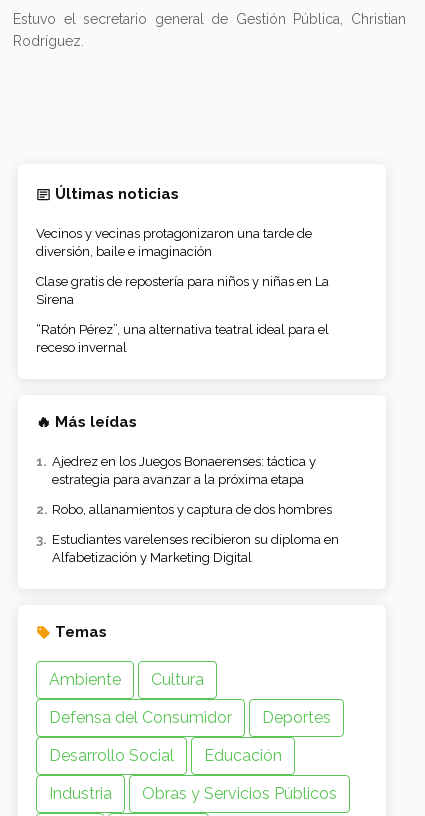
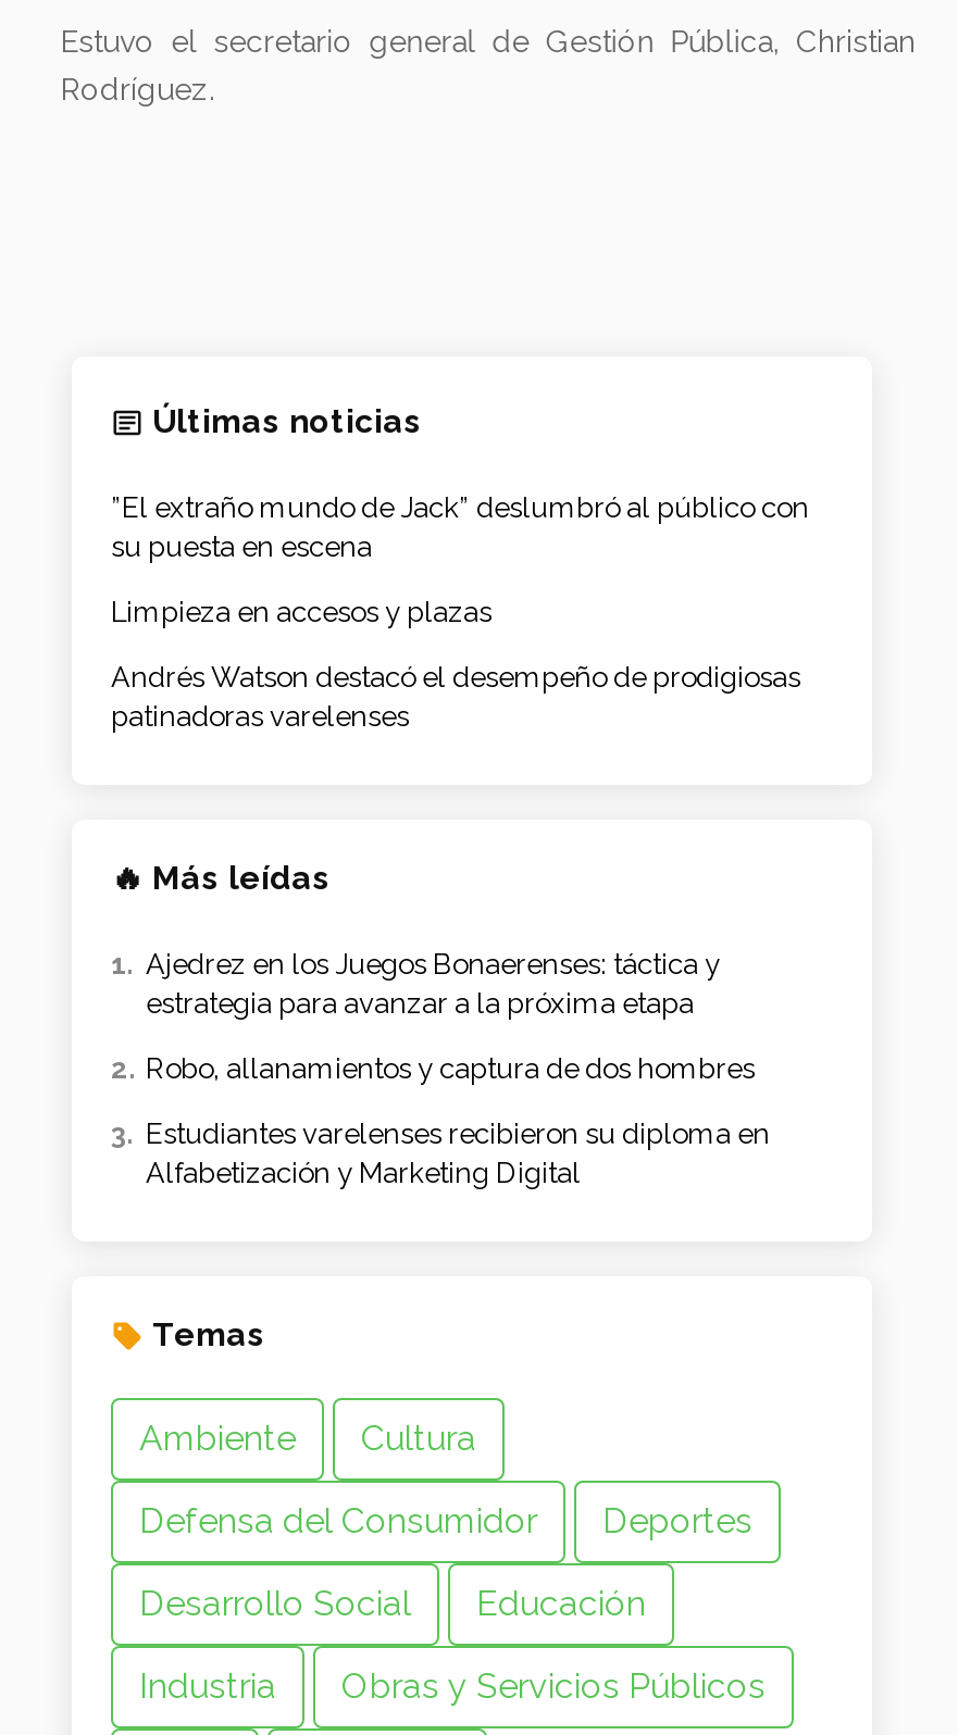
- Vecinos y vecinas protagonizaron una tarde de
- diversión, baile e imaginación
+ ”El extraño mundo de Jack” deslumbró al público con
+ su puesta en escena

- Clase gratis de repostería para niños y niñas en La
- Sirena
+ Limpieza en accesos y plazas

- “Ratón Pérez”, una alternativa teatral ideal para el
- receso invernal
+ Andrés Watson destacó el desempeño de prodigiosas
+ patinadoras varelenses
